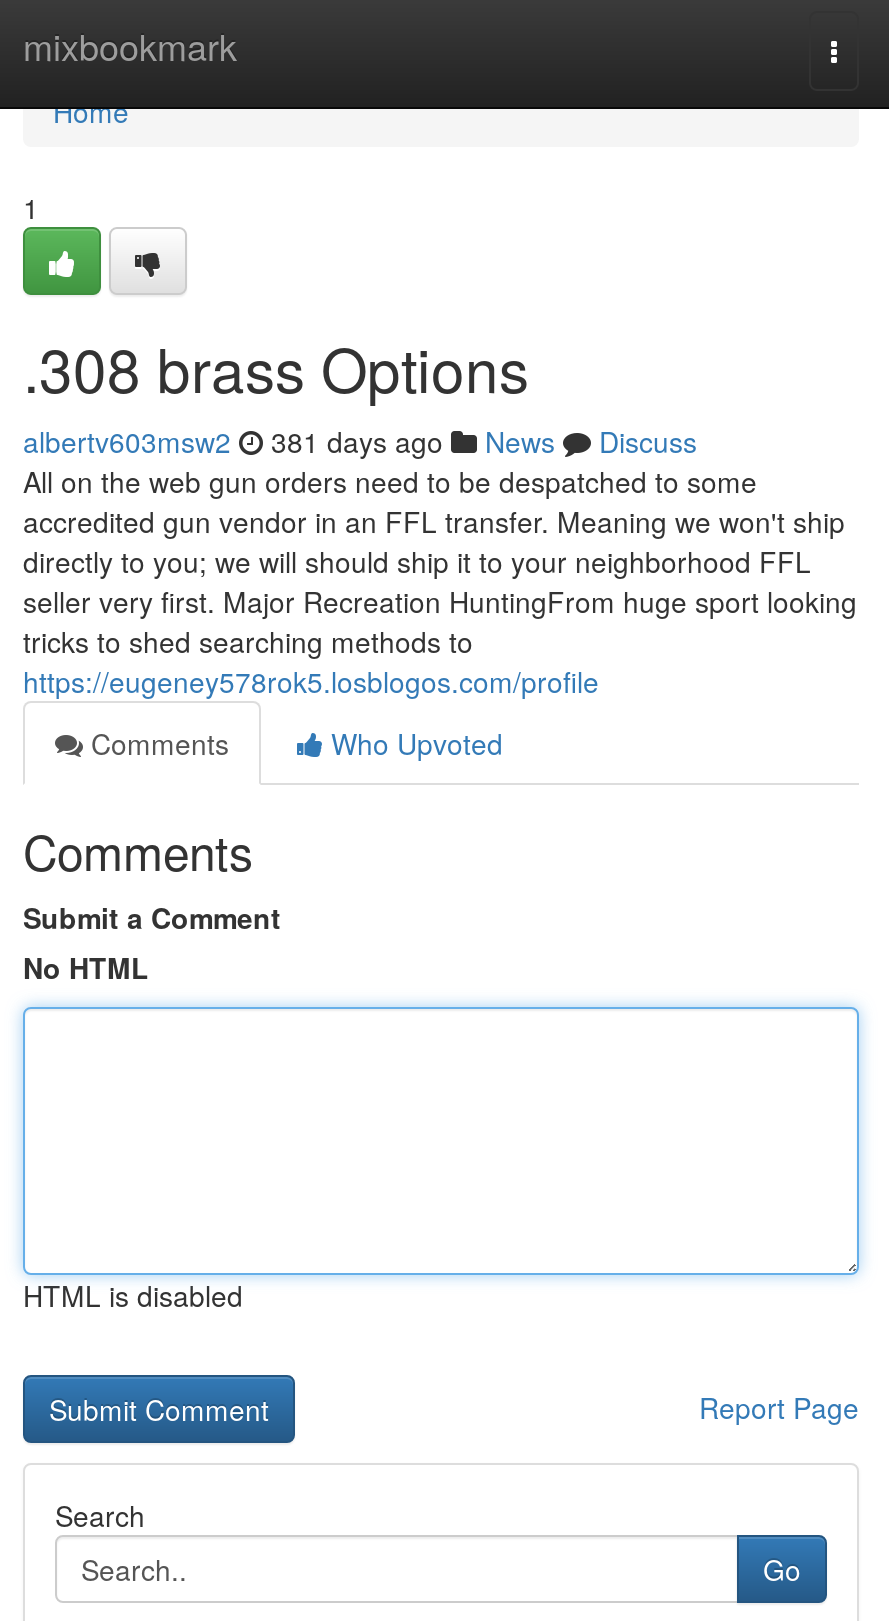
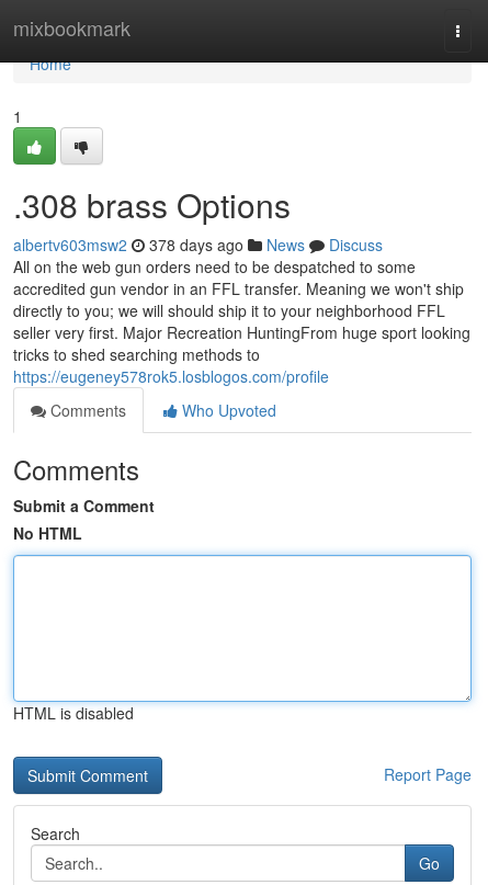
- albertv603msw2 381 days ago News Discuss
+ albertv603msw2 378 days ago News Discuss
